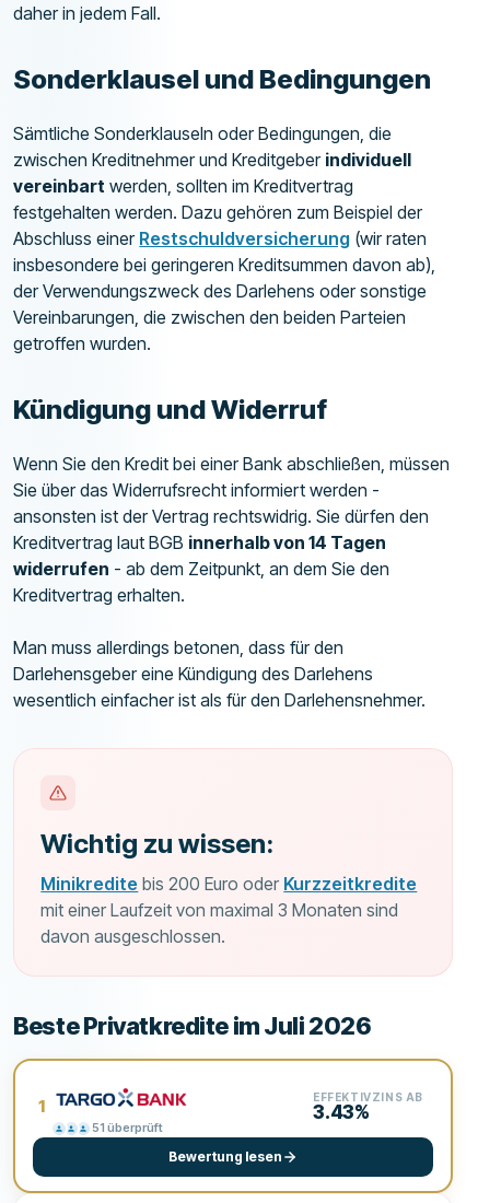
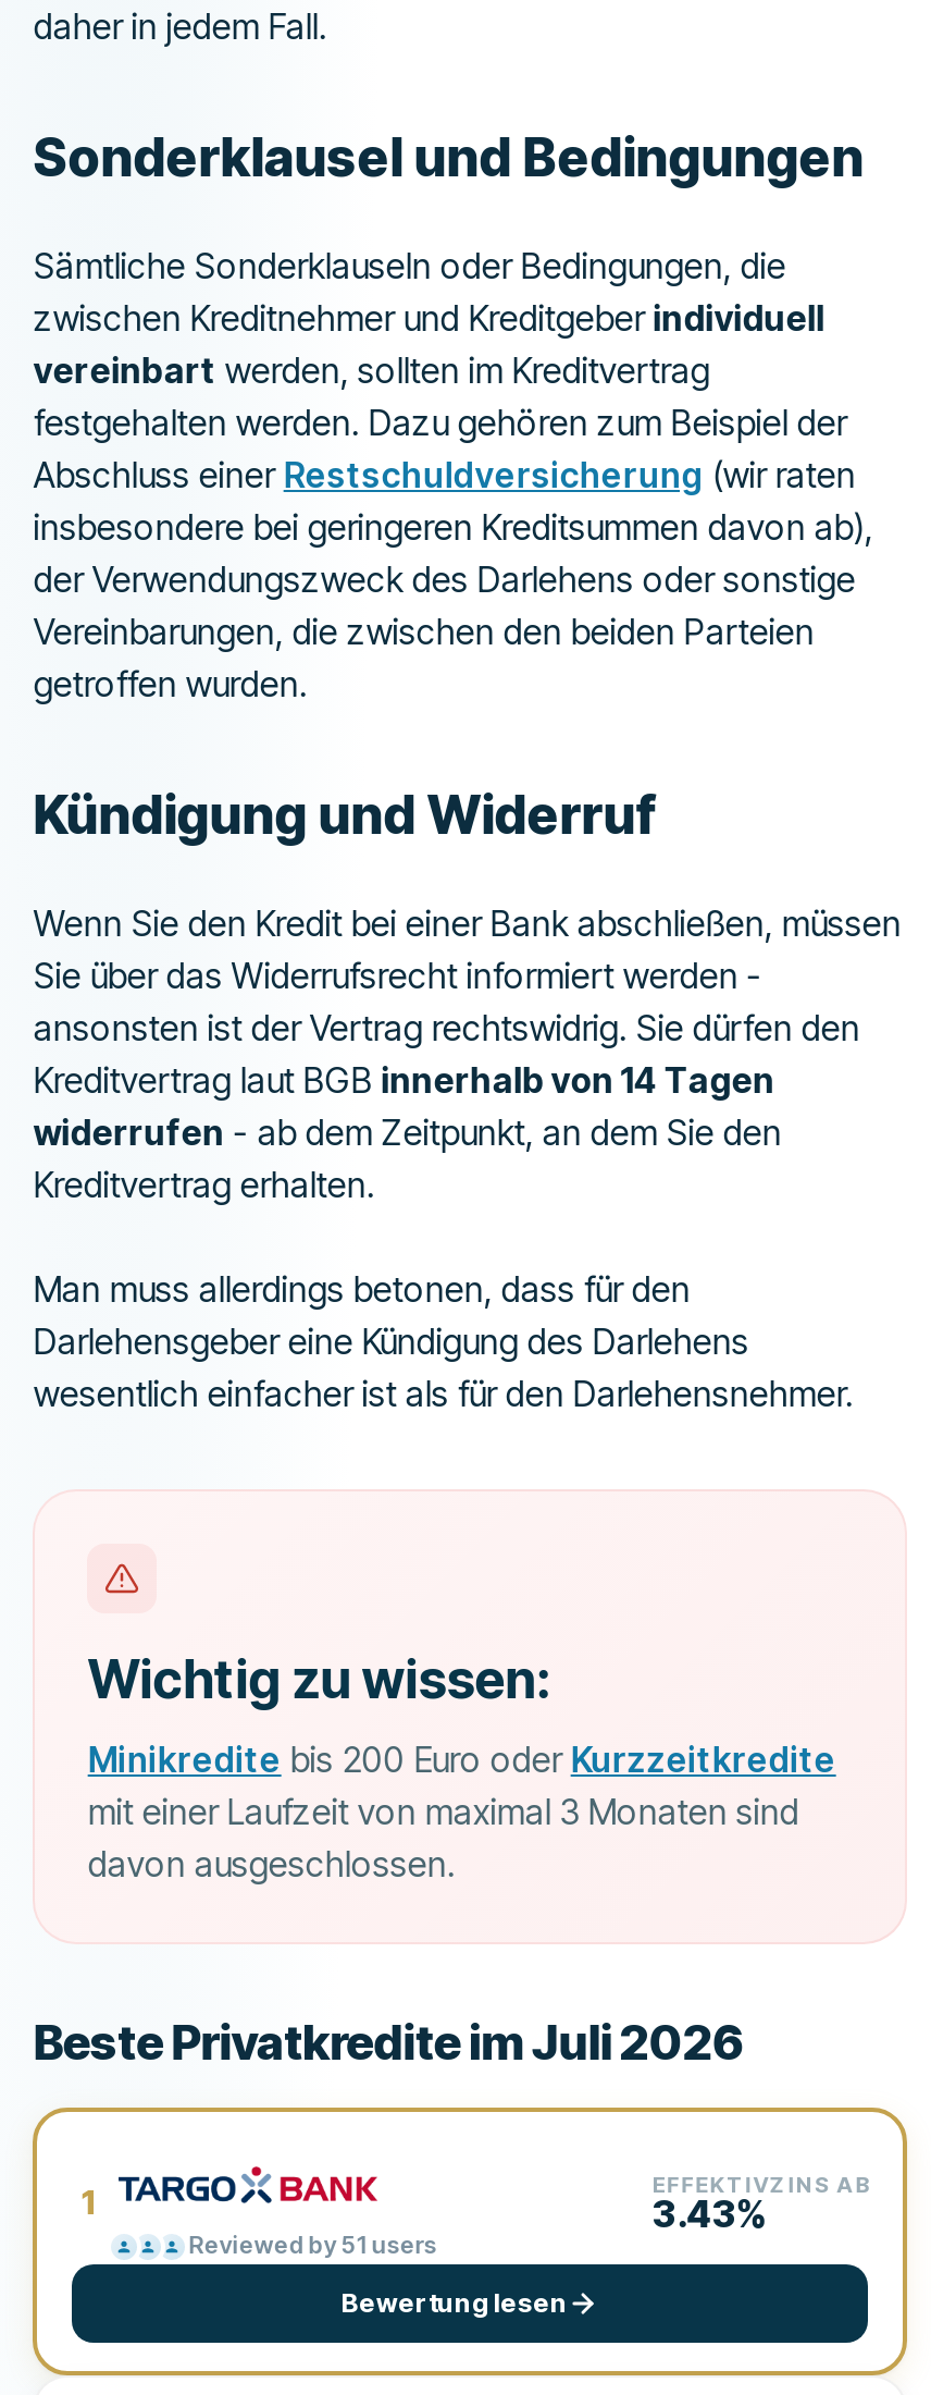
- 51 überprüft
+ Reviewed by 51 users
